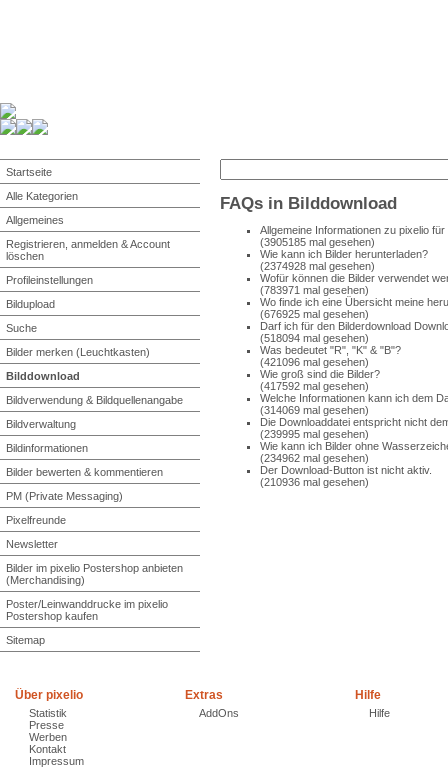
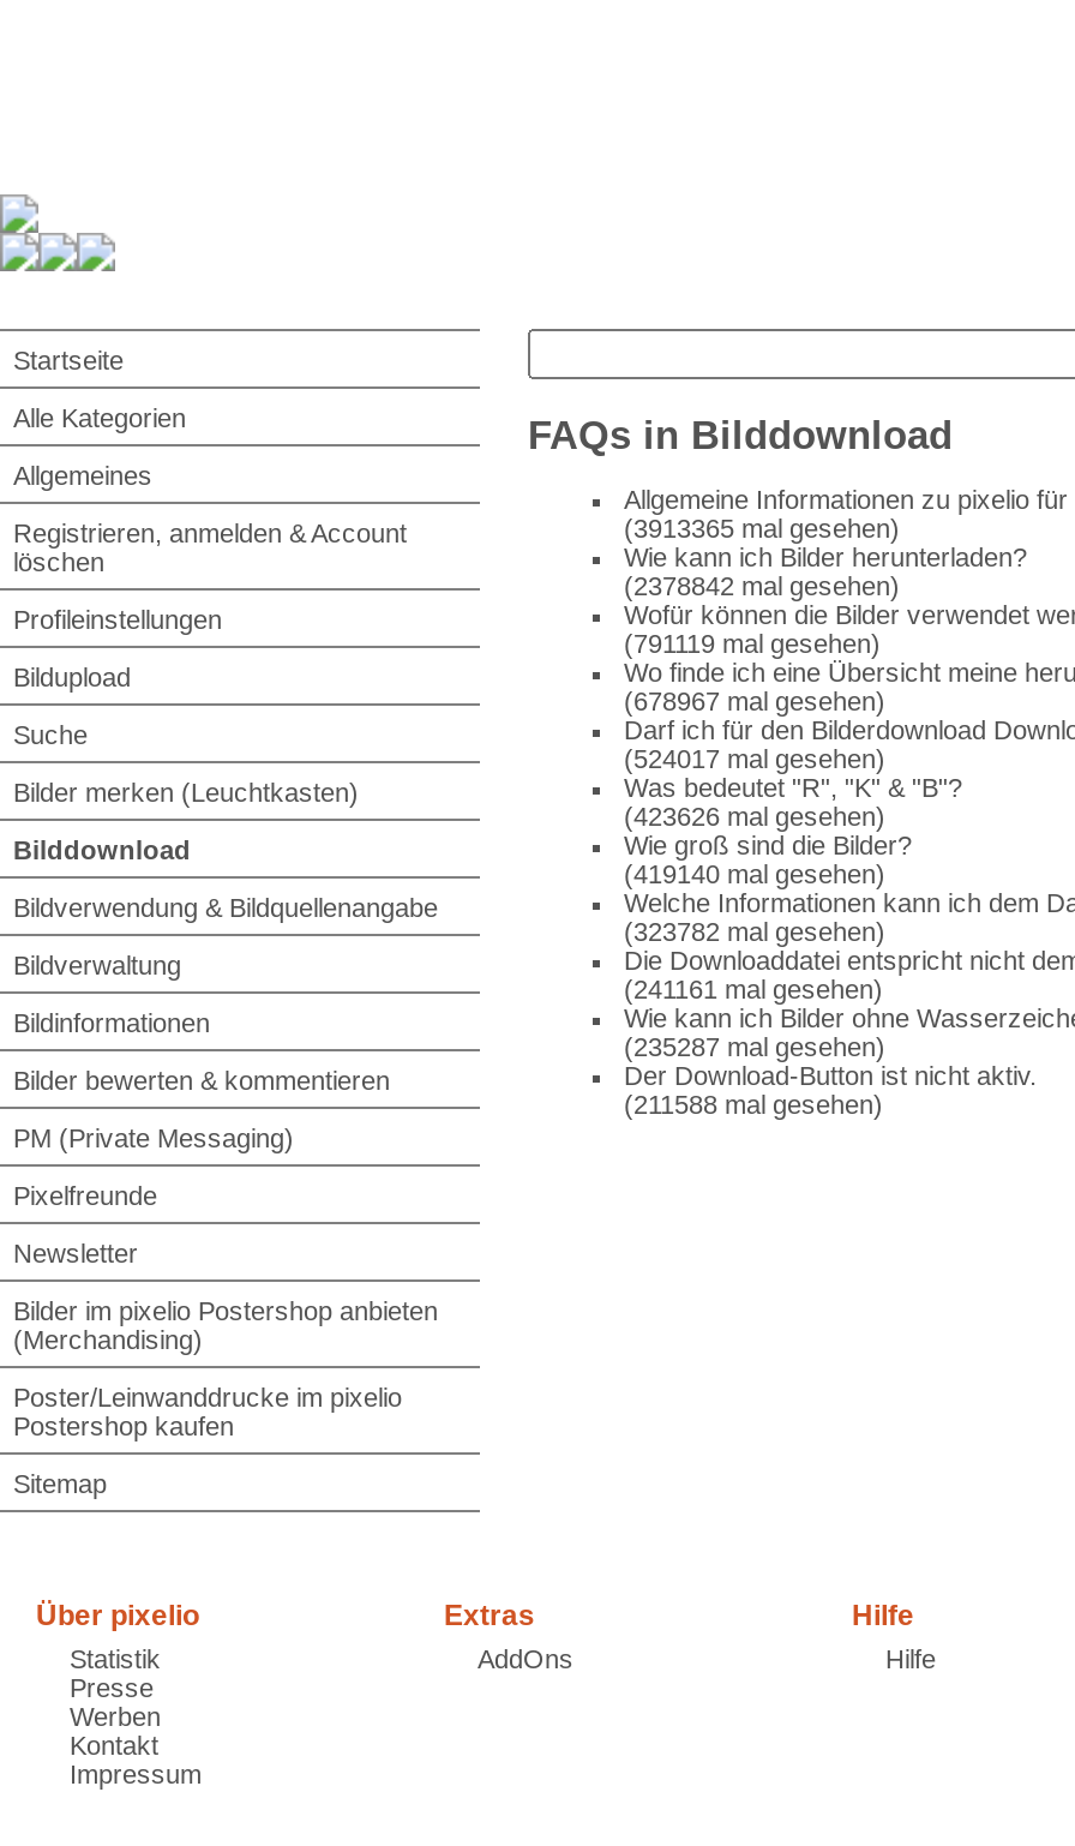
- (3905185 mal gesehen)
+ (3913365 mal gesehen)

- (2374928 mal gesehen)
+ (2378842 mal gesehen)

- (783971 mal gesehen)
+ (791119 mal gesehen)

- (676925 mal gesehen)
+ (678967 mal gesehen)

- (518094 mal gesehen)
+ (524017 mal gesehen)

- (421096 mal gesehen)
+ (423626 mal gesehen)

- (417592 mal gesehen)
+ (419140 mal gesehen)

- (314069 mal gesehen)
+ (323782 mal gesehen)

- (239995 mal gesehen)
+ (241161 mal gesehen)

- (234962 mal gesehen)
+ (235287 mal gesehen)

- (210936 mal gesehen)
+ (211588 mal gesehen)
